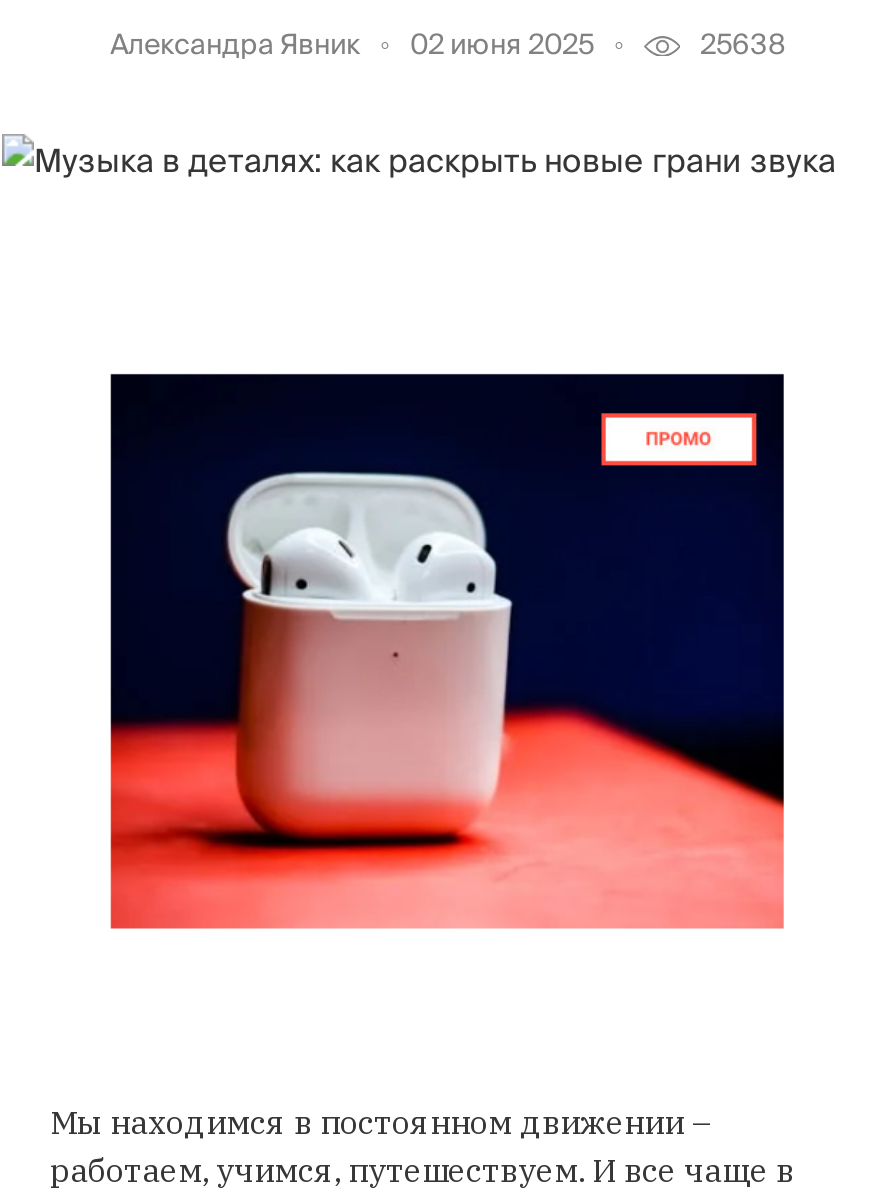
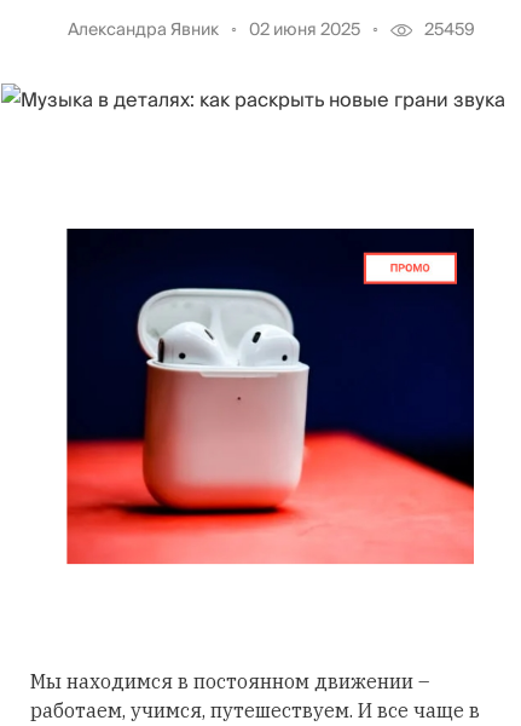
- 25638
+ 25459
